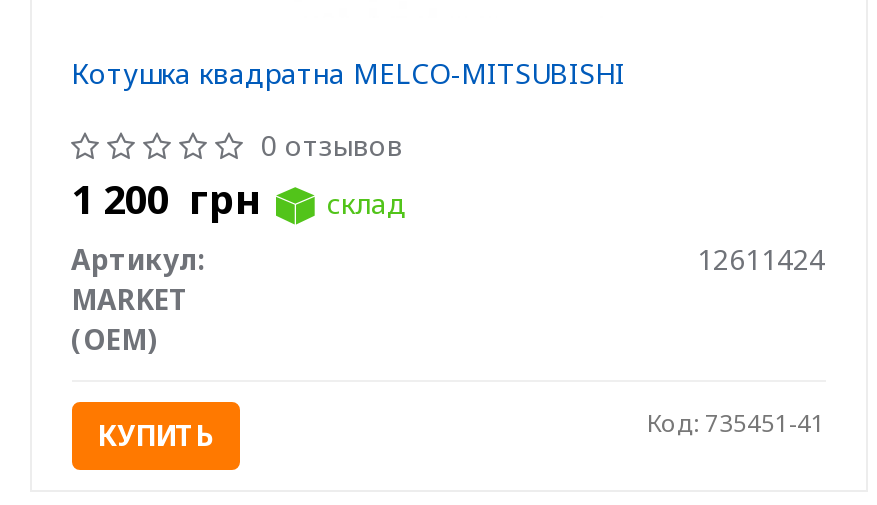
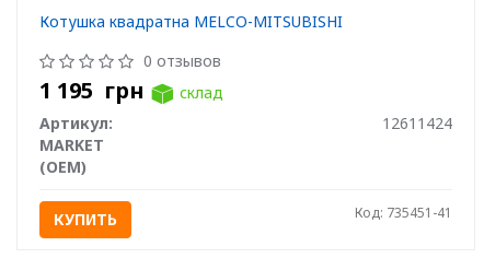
- 1 200 грн склад
+ 1 195 грн склад
